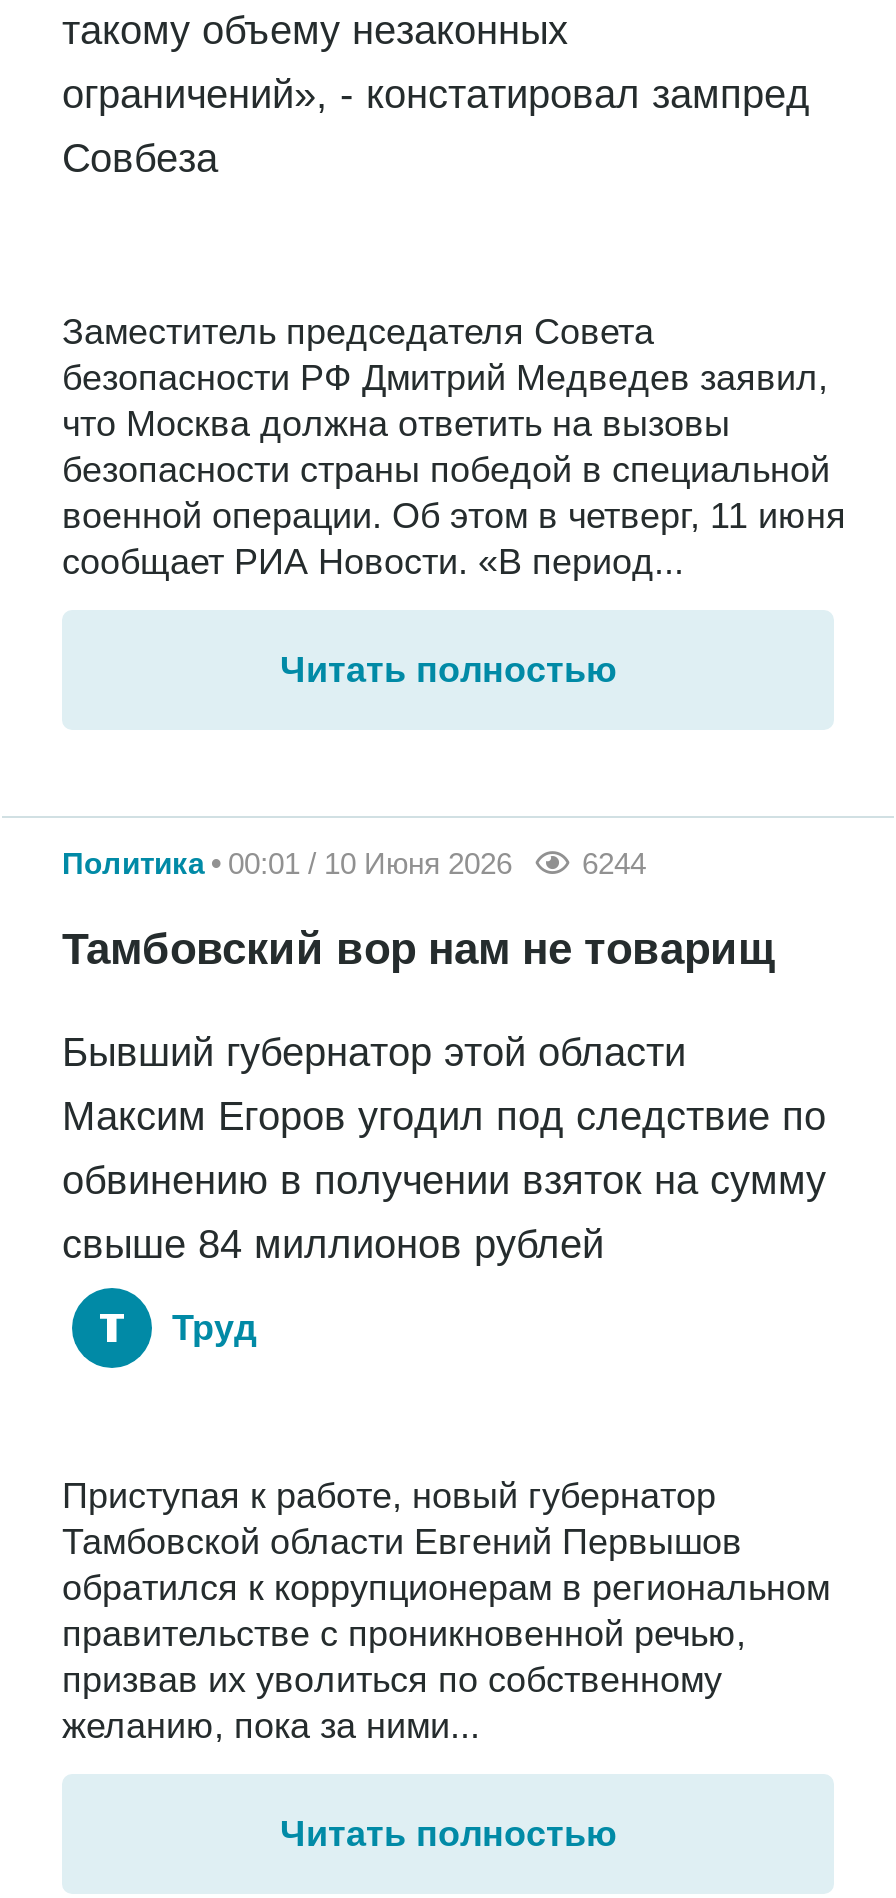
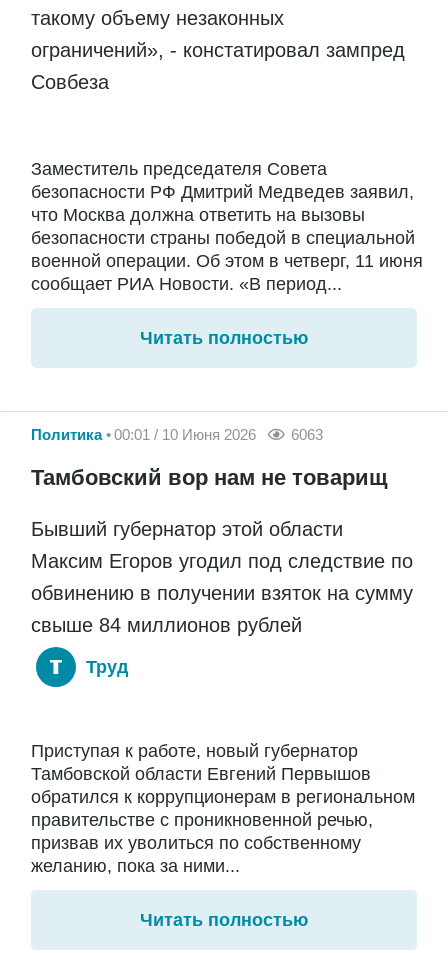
- 6244
+ 6063
